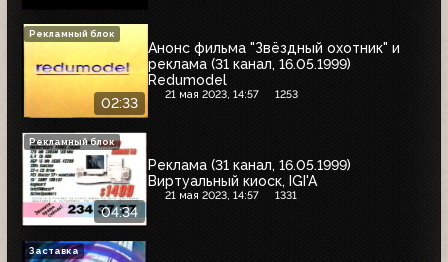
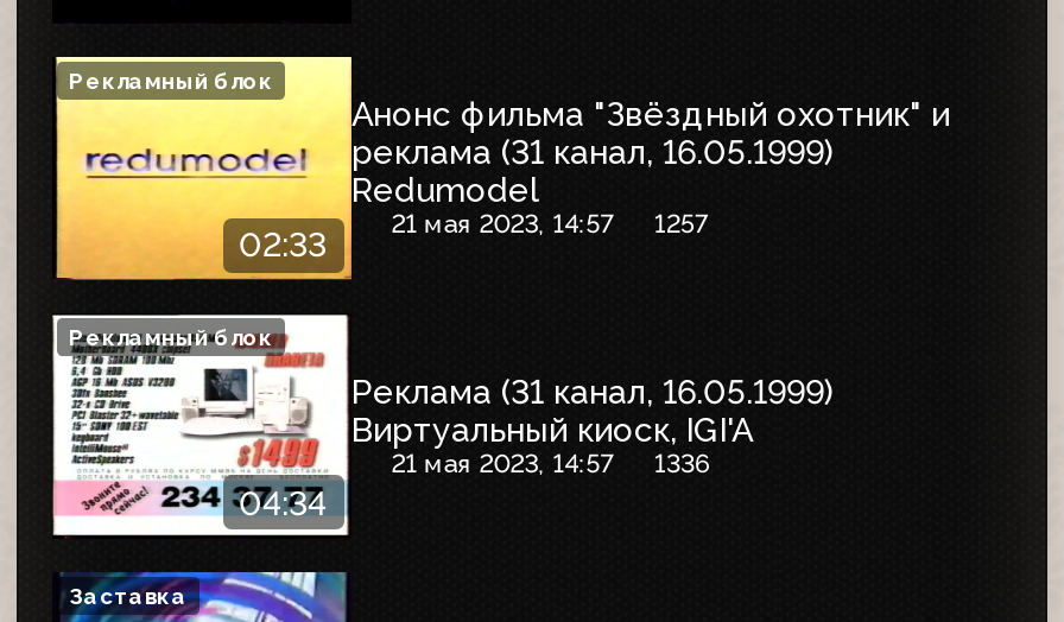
- 21 мая 2023, 14:57 1253
+ 21 мая 2023, 14:57 1257

- 21 мая 2023, 14:57 1331
+ 21 мая 2023, 14:57 1336
